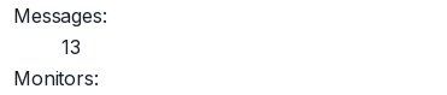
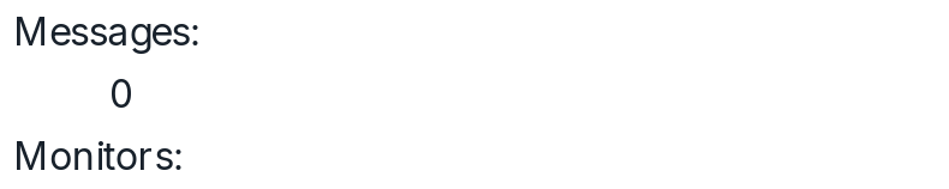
- 13
+ 0
